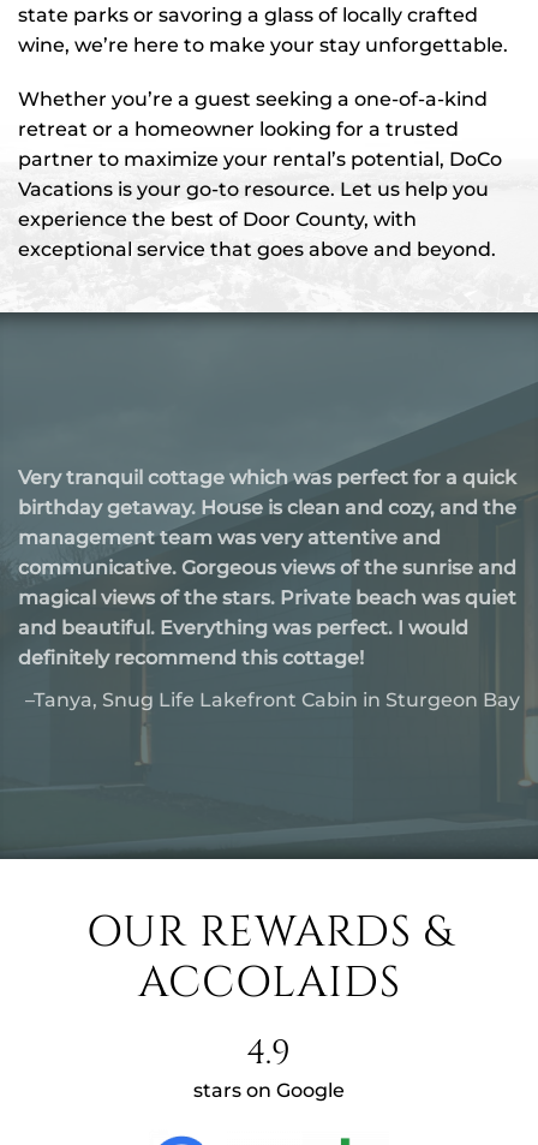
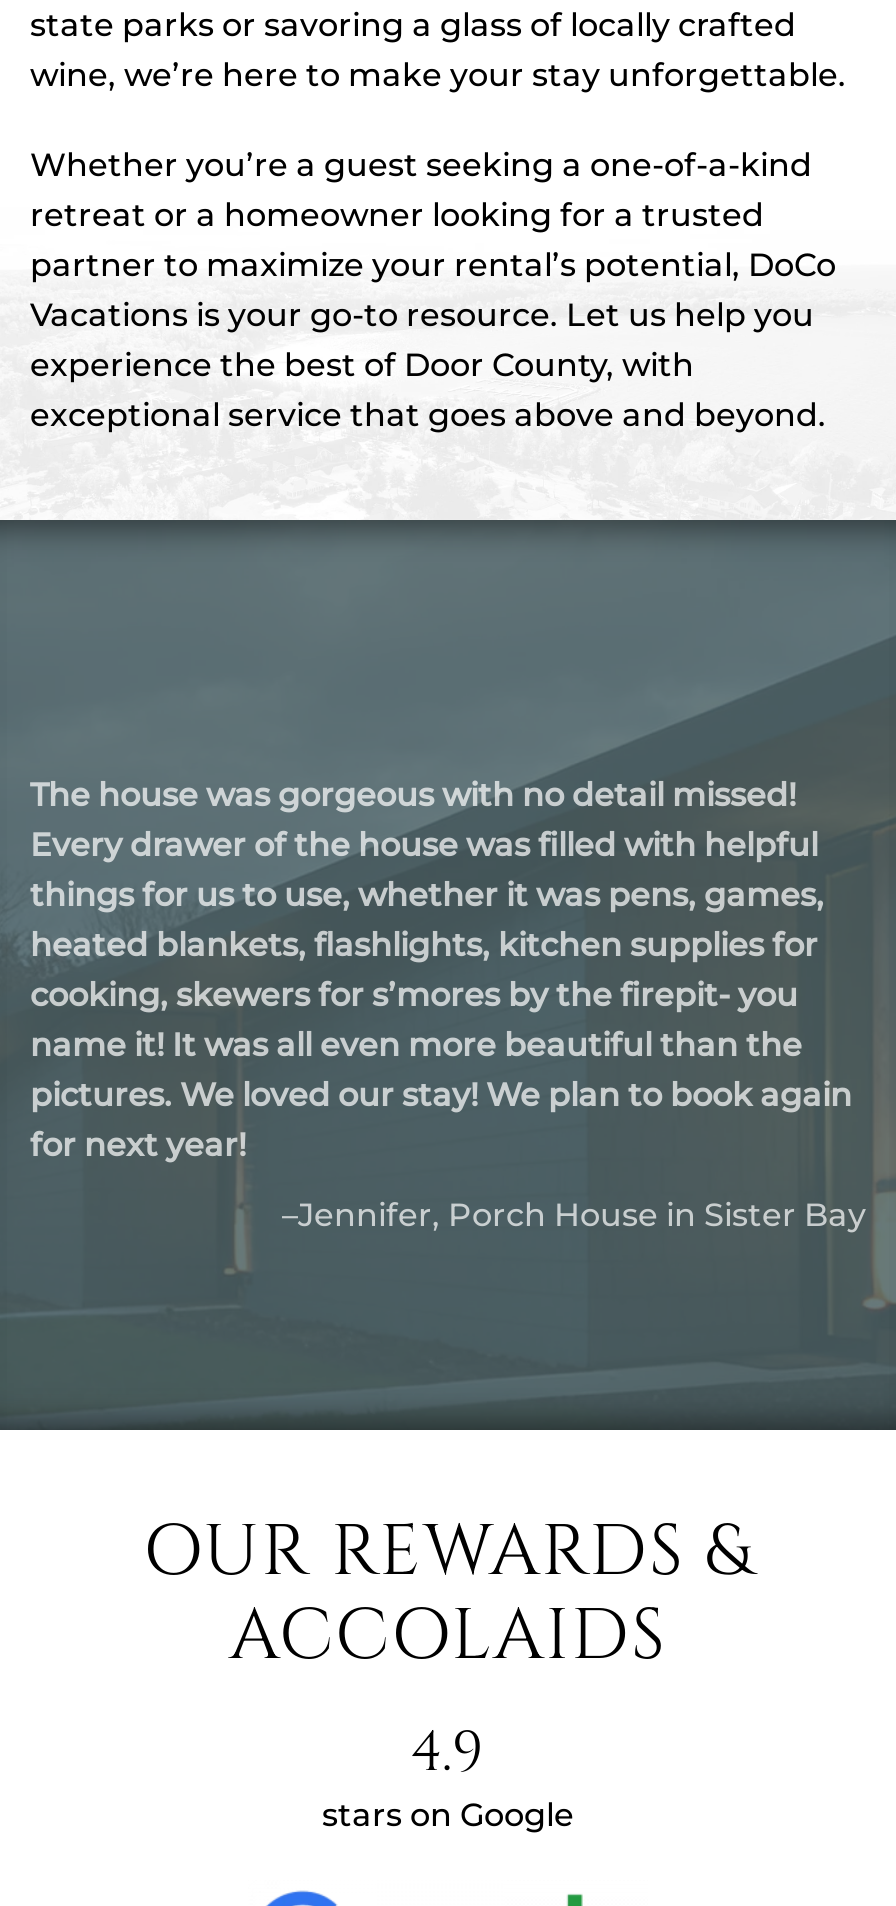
- Very tranquil cottage which was perfect for a quick
- birthday getaway. House is clean and cozy, and the
- management team was very attentive and
- communicative. Gorgeous views of the sunrise and
- magical views of the stars. Private beach was quiet
- and beautiful. Everything was perfect. I would
- definitely recommend this cottage!
+ The house was gorgeous with no detail missed!
+ Every drawer of the house was filled with helpful
+ things for us to use, whether it was pens, games,
+ heated blankets, flashlights, kitchen supplies for
+ cooking, skewers for s’mores by the firepit- you
+ name it! It was all even more beautiful than the
+ pictures. We loved our stay! We plan to book again
+ for next year!

- –Tanya, Snug Life Lakefront Cabin in Sturgeon Bay
+ –Jennifer, Porch House in Sister Bay
